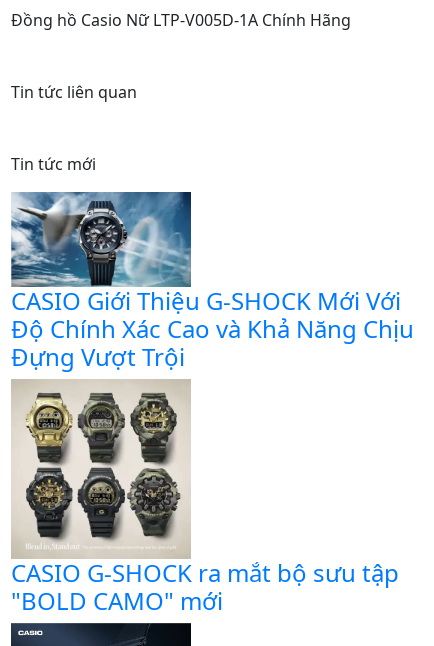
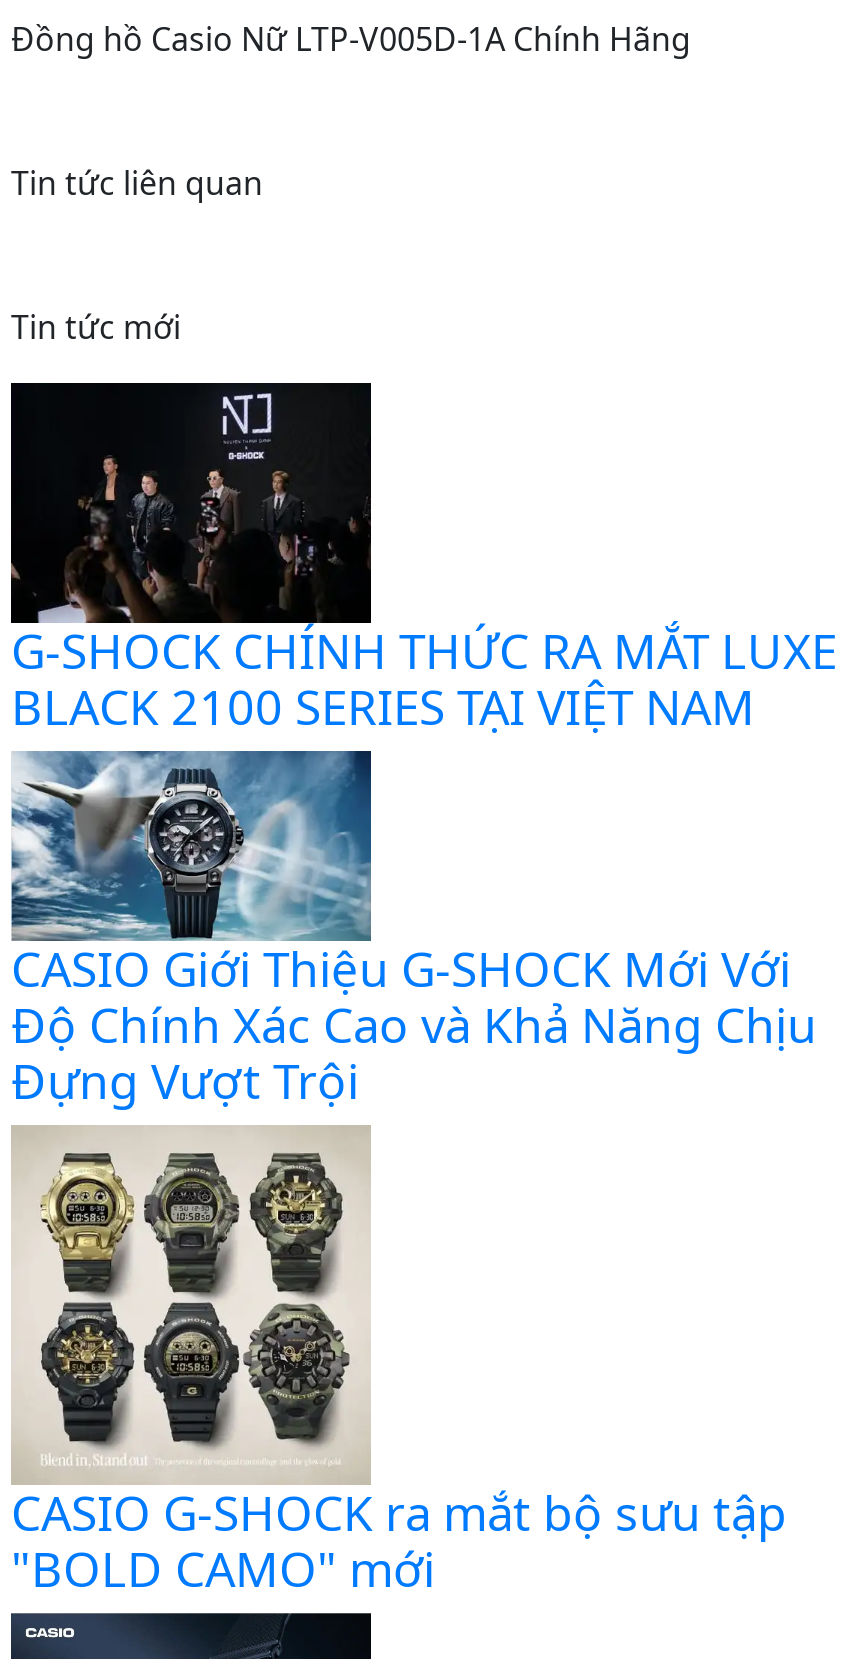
+ [image]
+ G-SHOCK CHÍNH THỨC RA MẮT LUXE
+ BLACK 2100 SERIES TẠI VIỆT NAM
